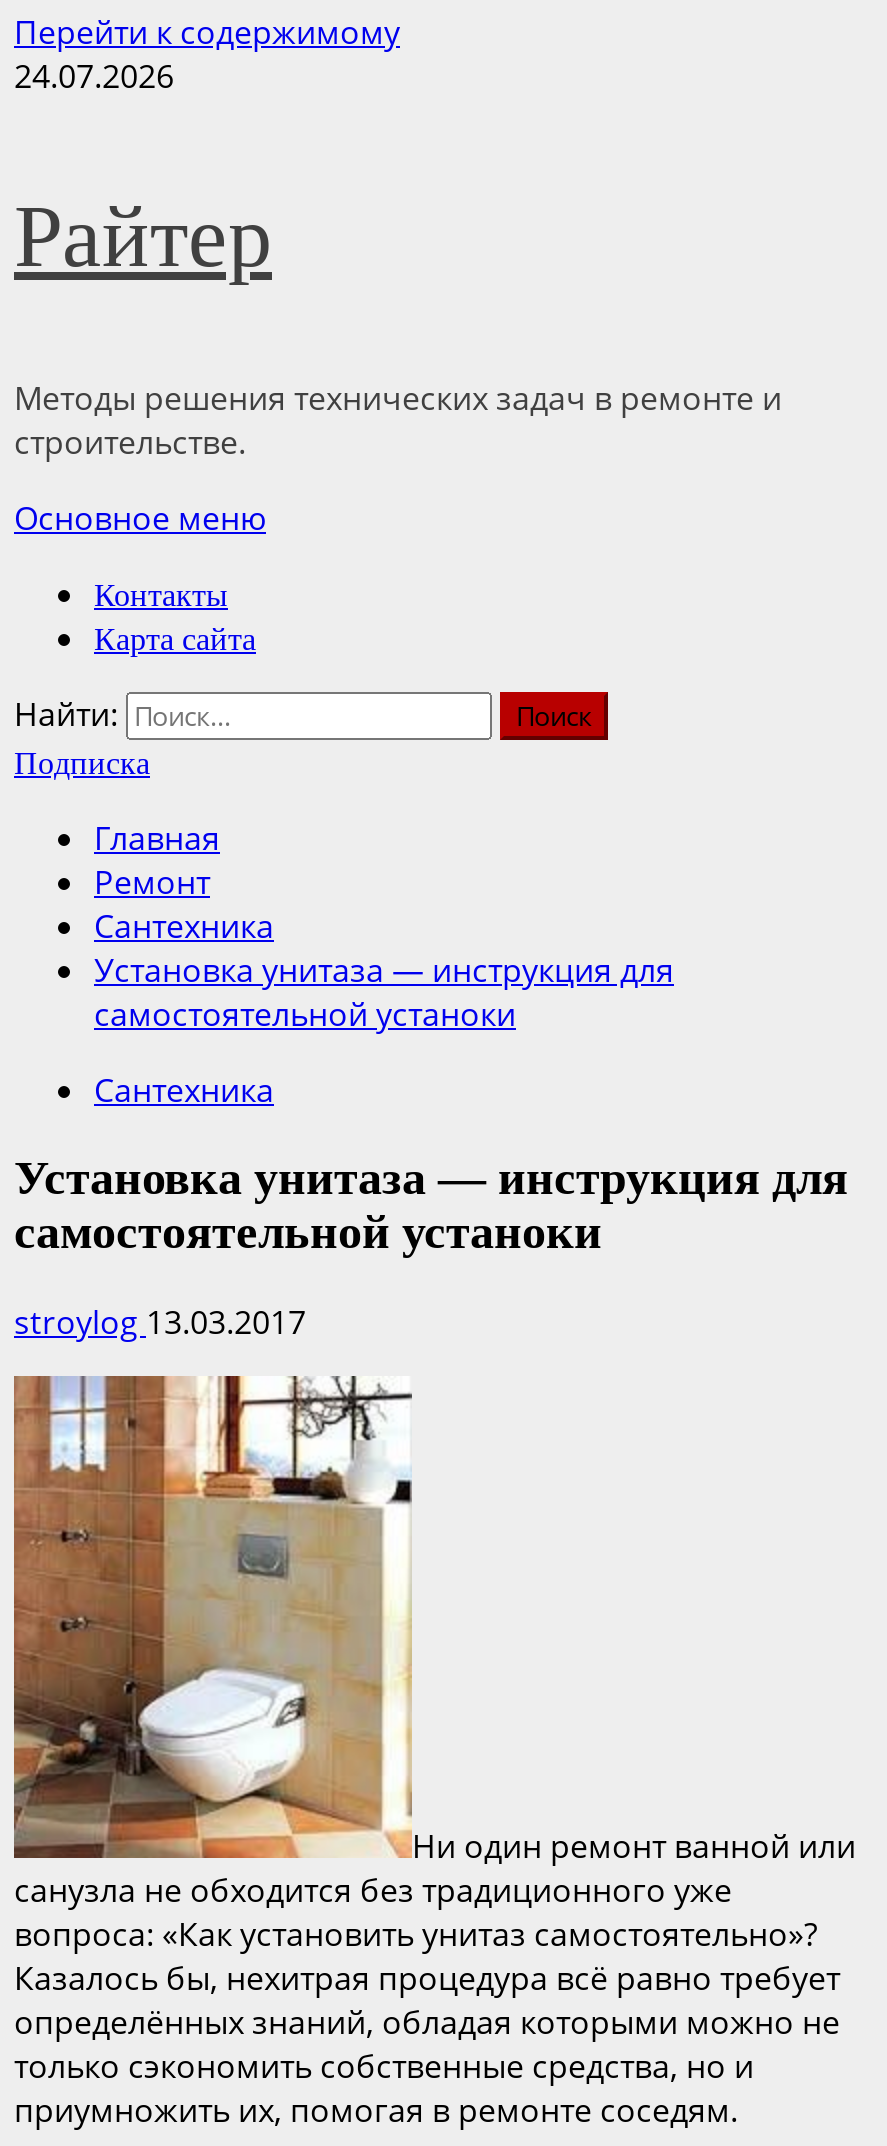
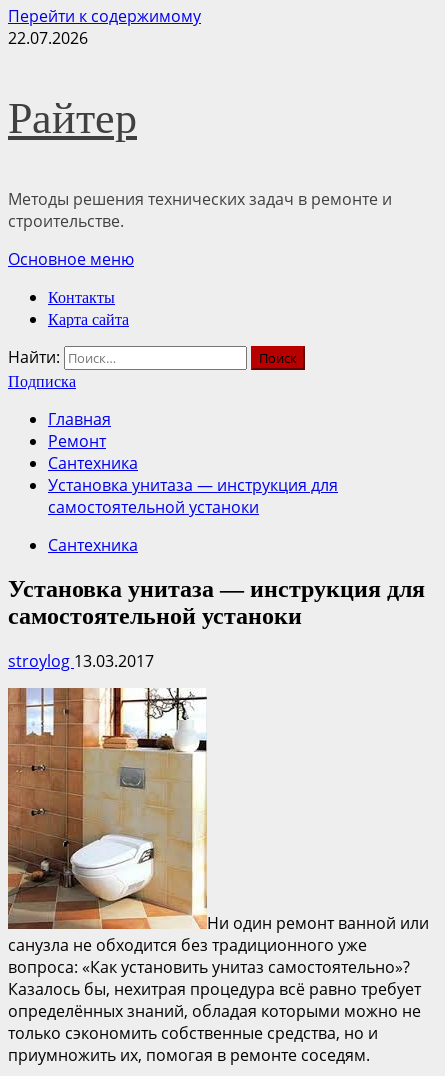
- 24.07.2026
+ 22.07.2026
